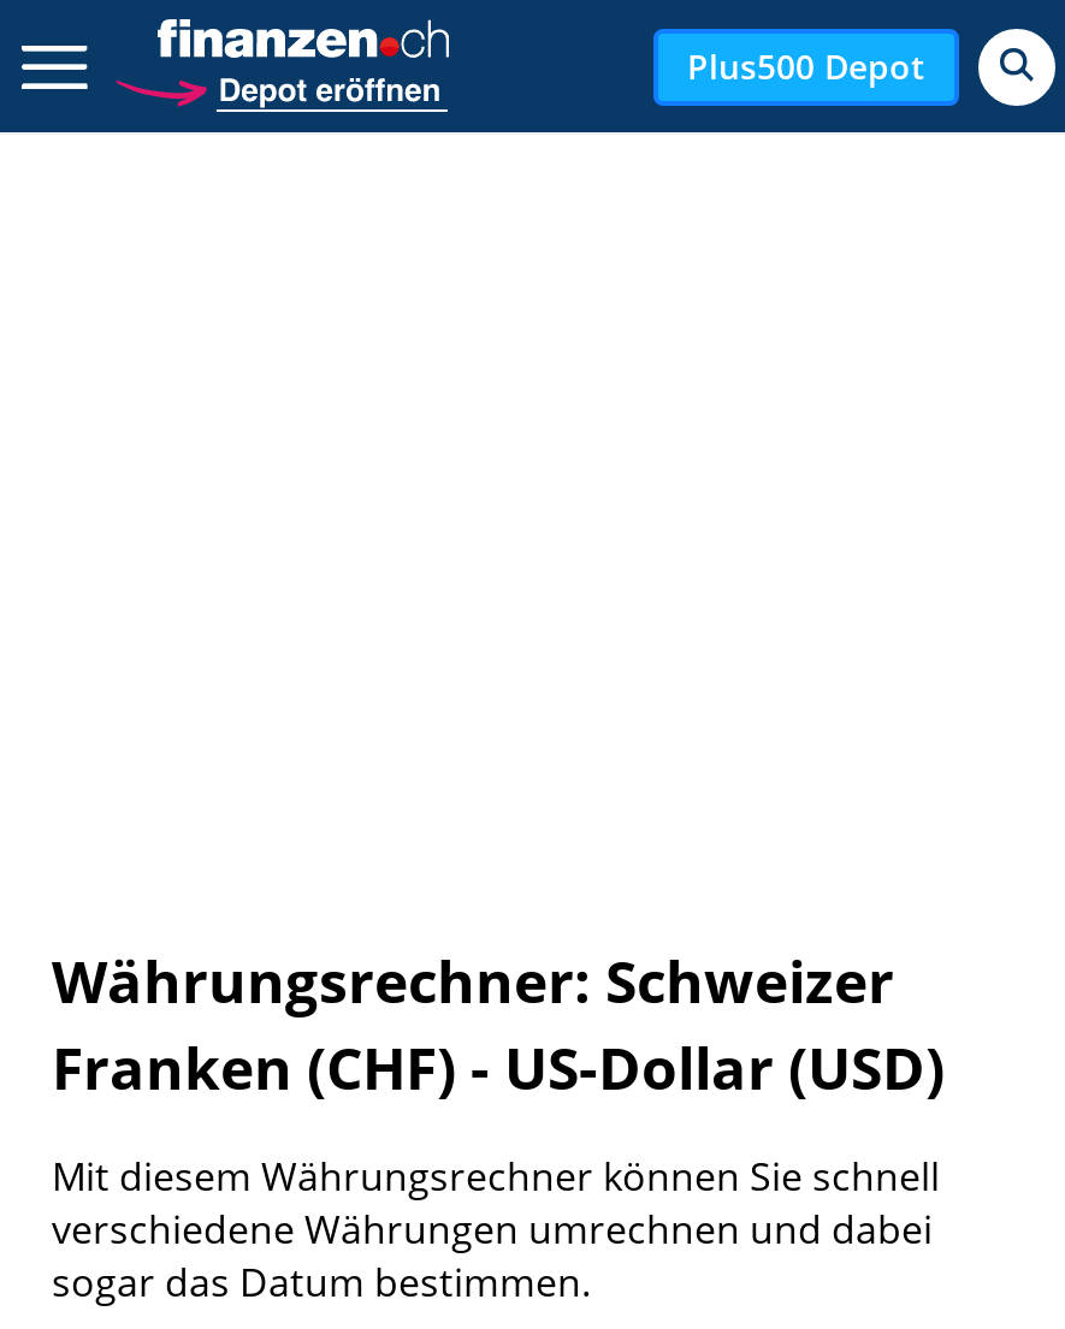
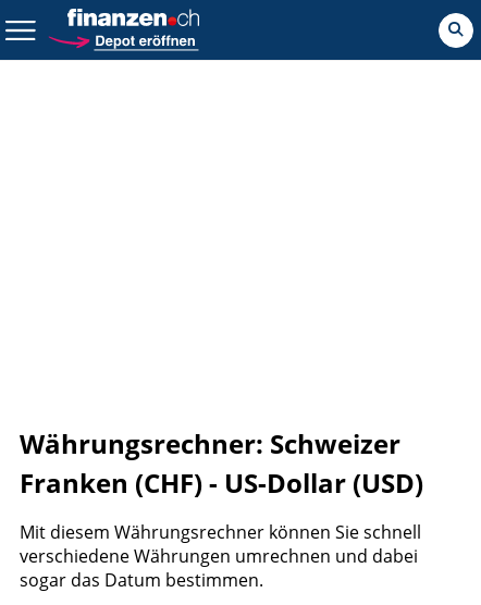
- Plus500 Depot
